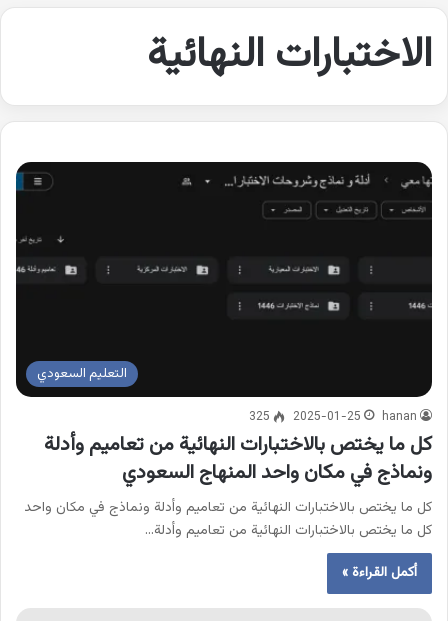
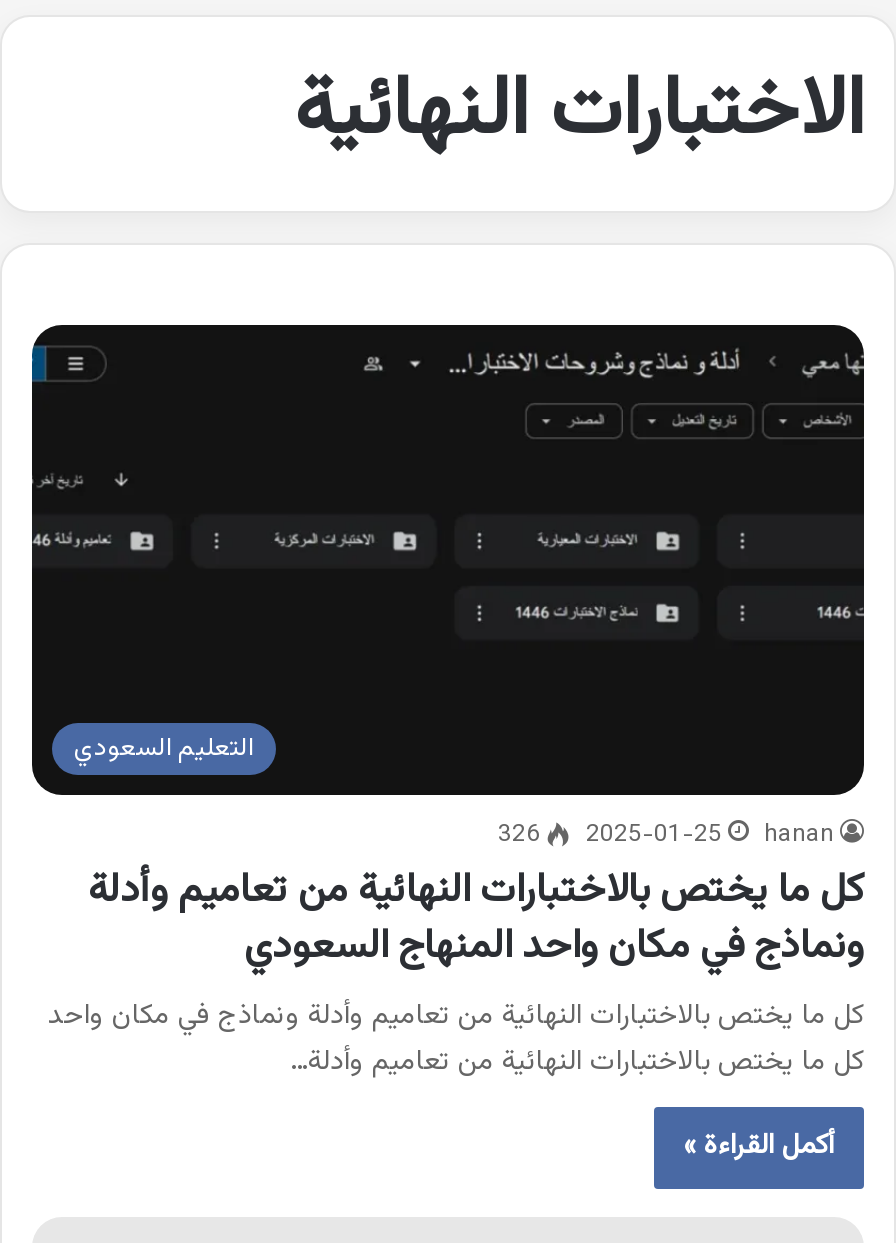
- 325 2025-01-25 hanan
+ 326 2025-01-25 hanan
